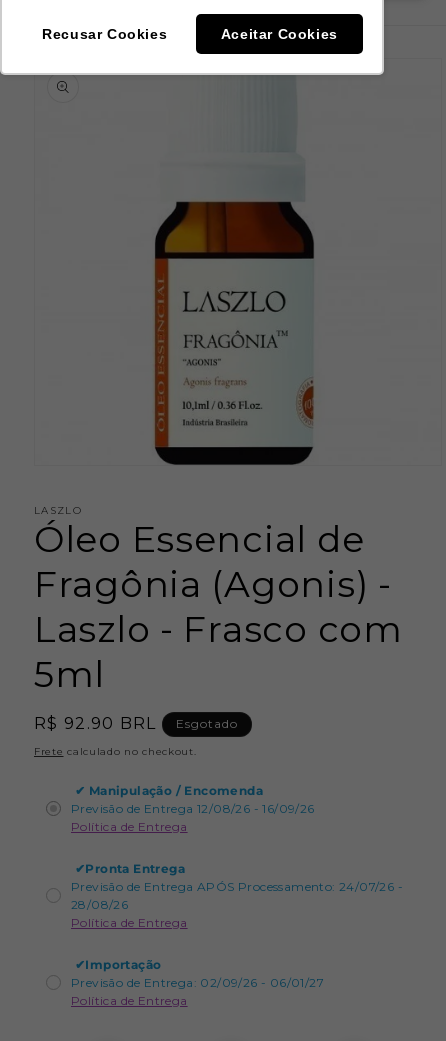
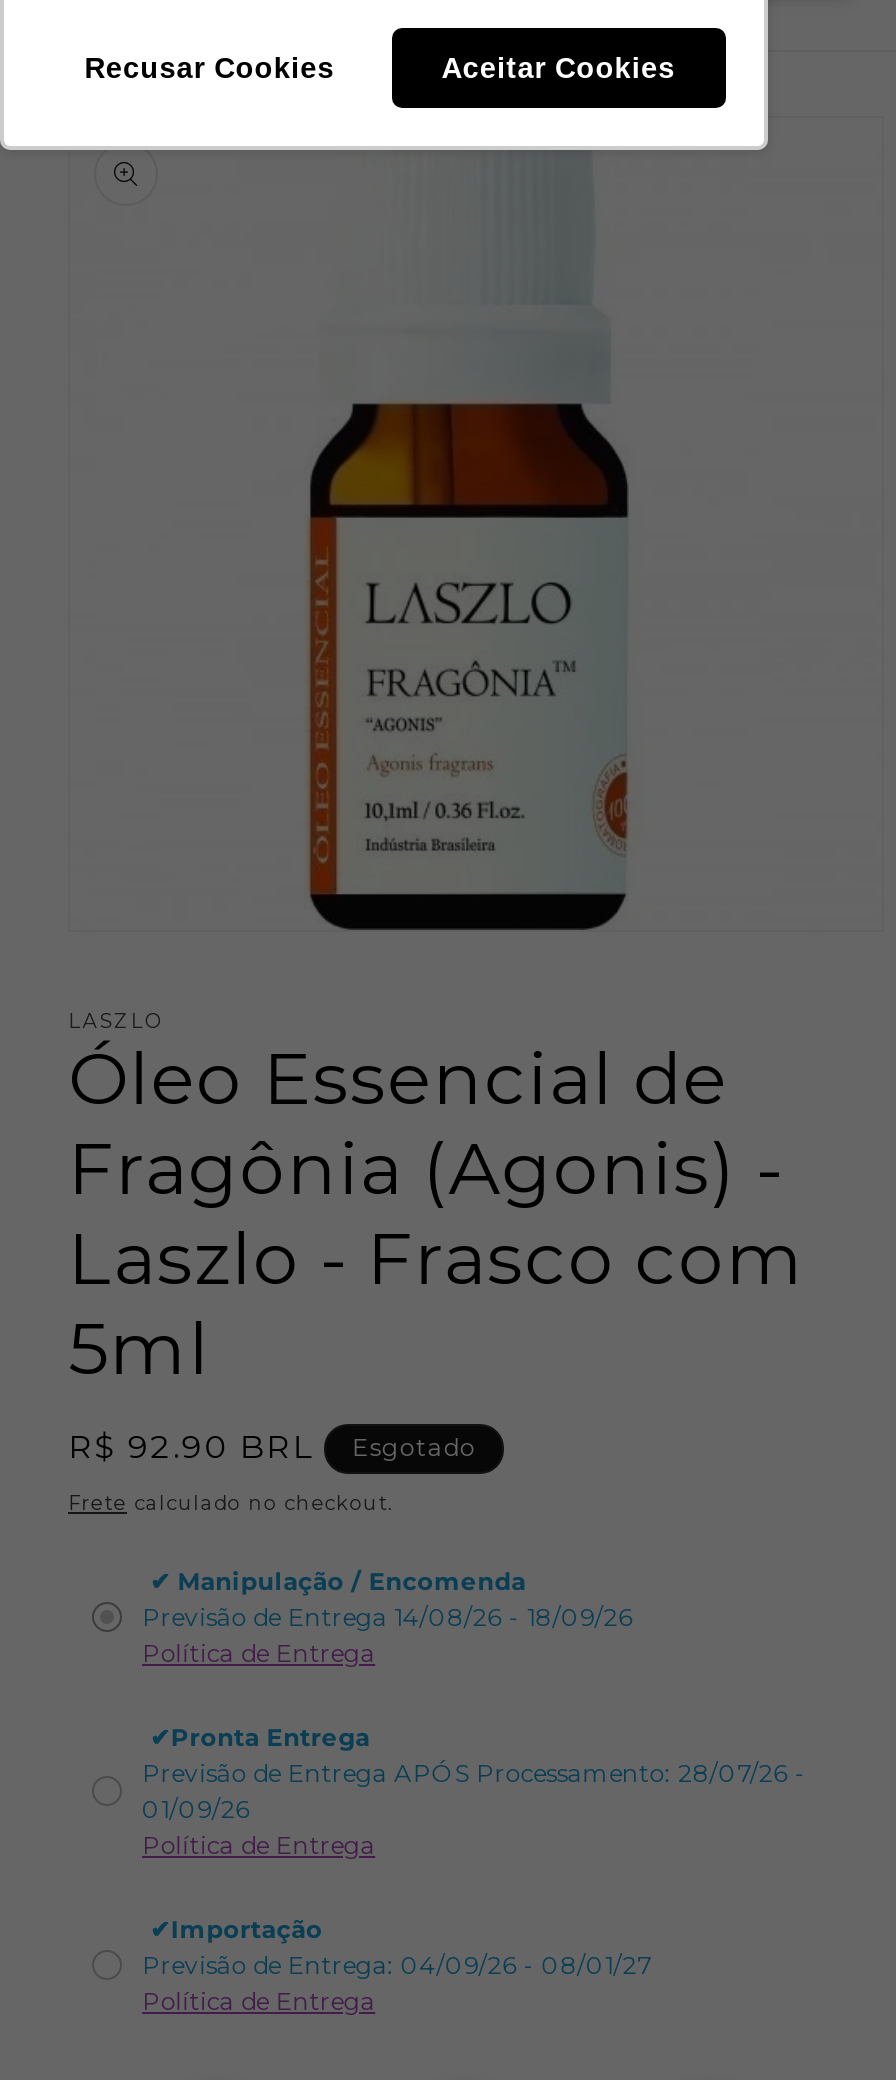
- Previsão de Entrega 12/08/26 - 16/09/26
+ Previsão de Entrega 14/08/26 - 18/09/26

- Previsão de Entrega APÓS Processamento: 24/07/26 -
+ Previsão de Entrega APÓS Processamento: 28/07/26 -

- 28/08/26
+ 01/09/26

- Previsão de Entrega: 02/09/26 - 06/01/27
+ Previsão de Entrega: 04/09/26 - 08/01/27
